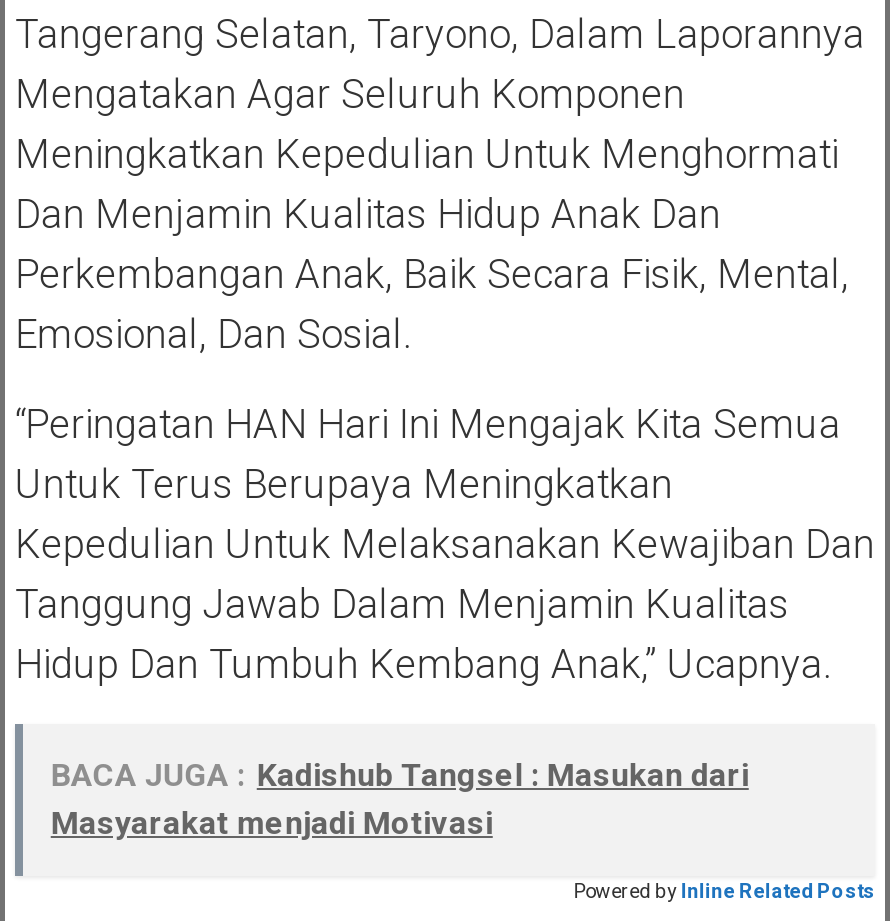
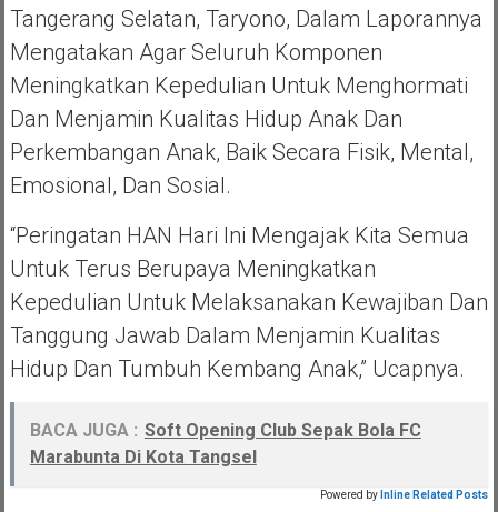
- BACA JUGA : Kadishub Tangsel : Masukan dari
- Masyarakat menjadi Motivasi
+ BACA JUGA : Soft Opening Club Sepak Bola FC
+ Marabunta Di Kota Tangsel
